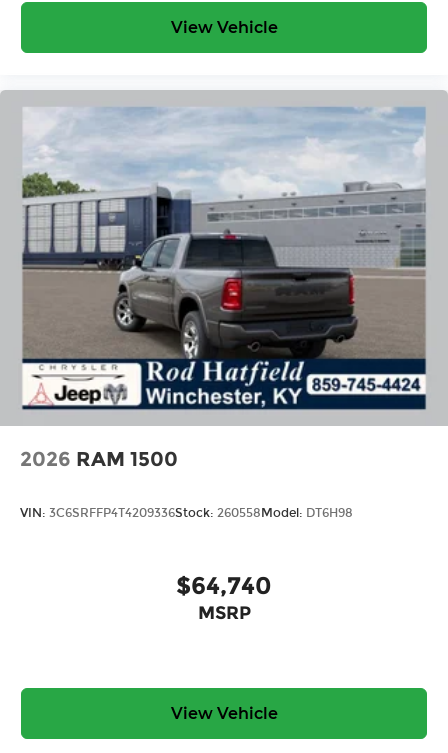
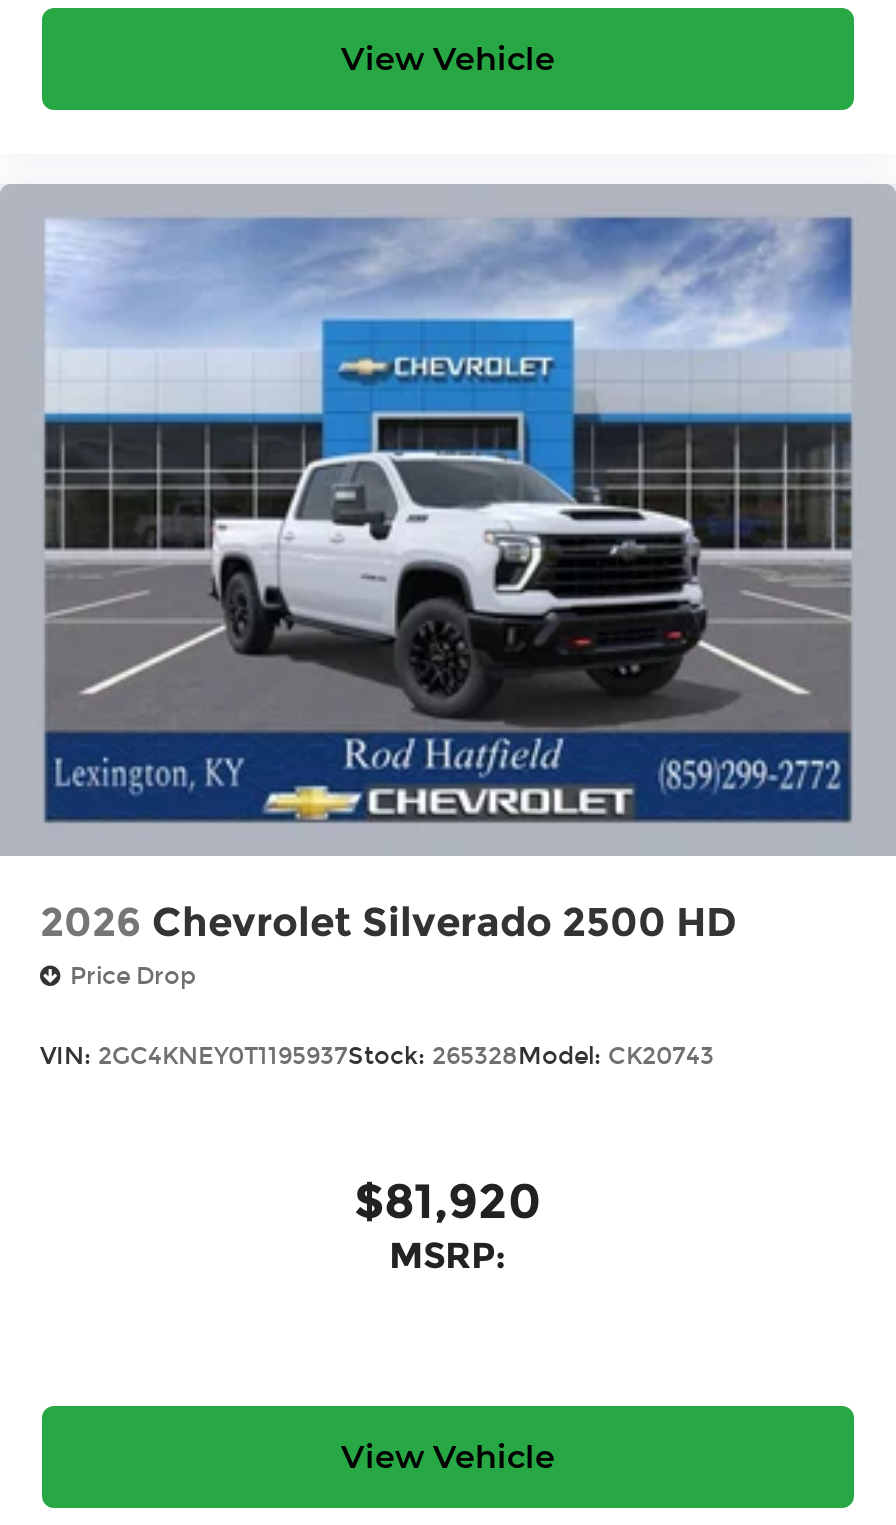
- [image]
- 2026 RAM 1500
+ [image]
+ 2026 Chevrolet Silverado 2500 HD
+ Price Drop

- VIN: 3C6SRFFP4T4209336Stock: 260558Model: DT6H98
+ VIN: 2GC4KNEY0T1195937Stock: 265328Model: CK20743

- $64,740
- MSRP
+ $81,920
+ MSRP:
